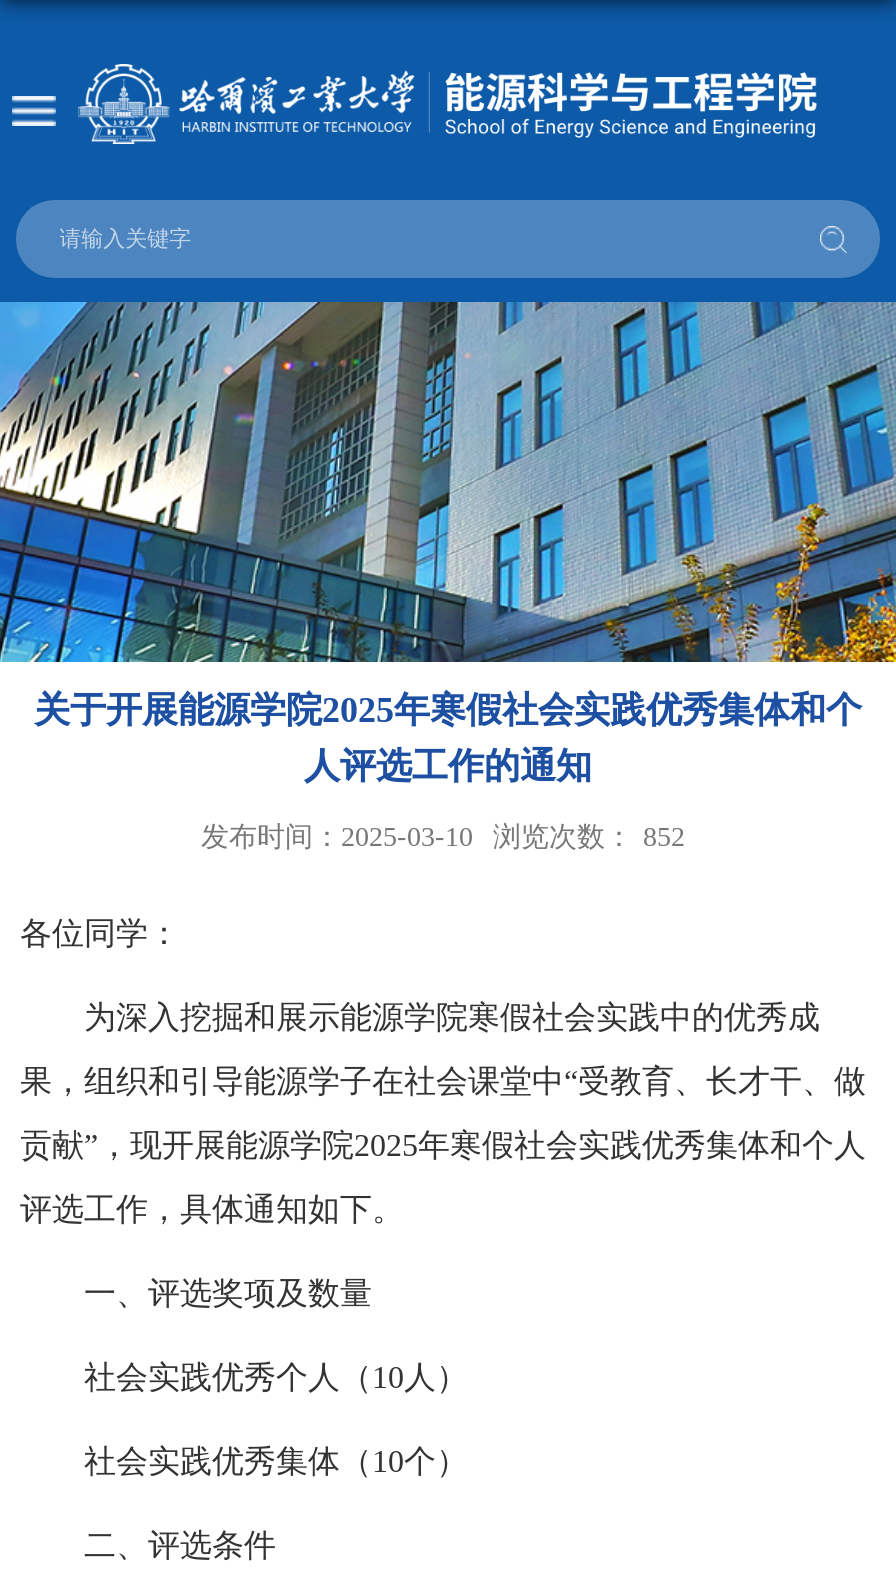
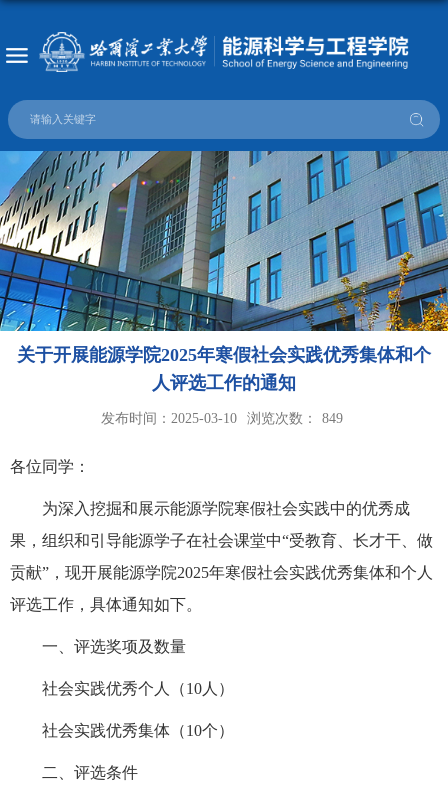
- 发布时间：2025-03-10 浏览次数： 852
+ 发布时间：2025-03-10 浏览次数： 849
